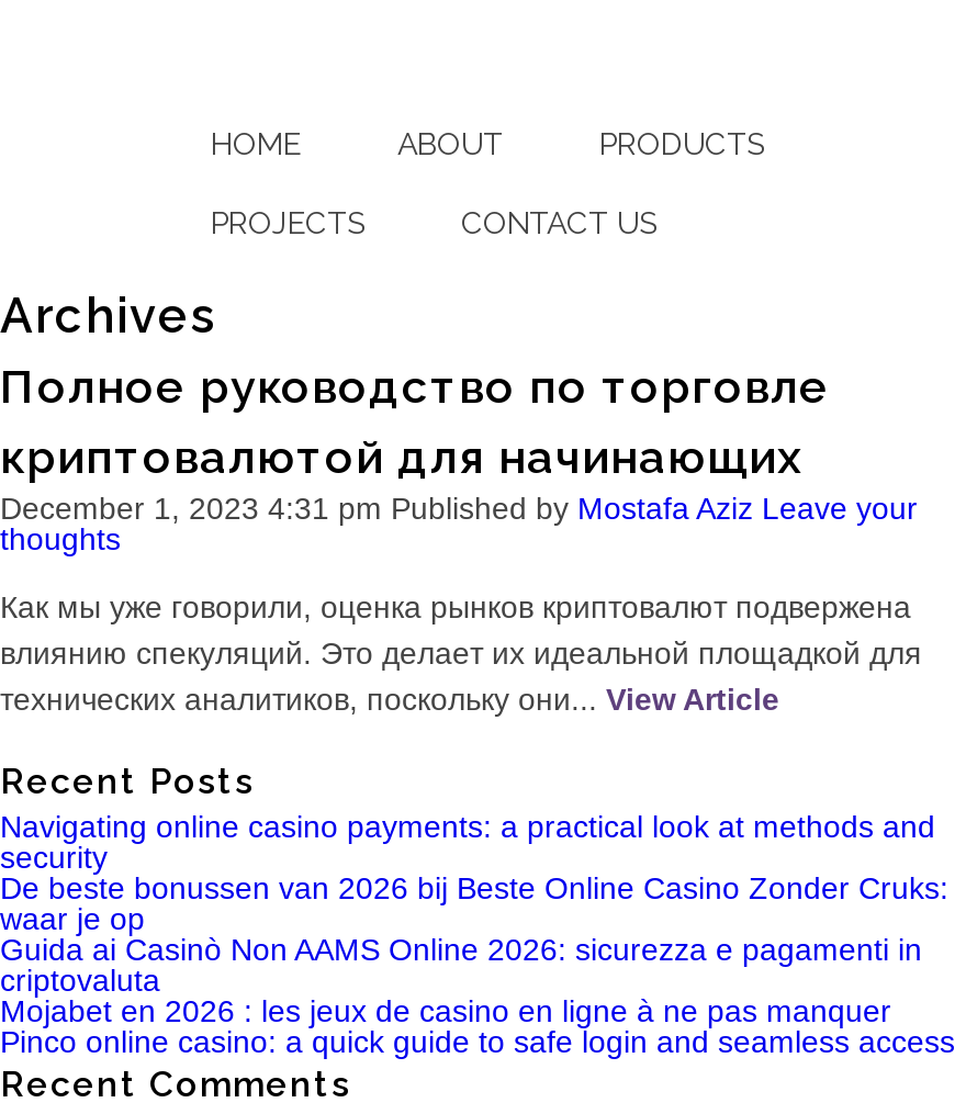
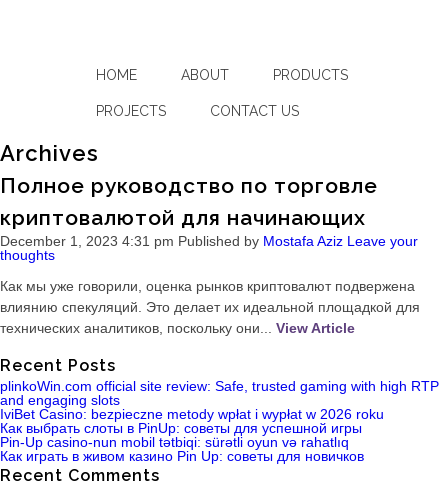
- Navigating online casino payments: a practical look at methods and
- security
- De beste bonussen van 2026 bij Beste Online Casino Zonder Cruks:
- waar je op
- Guida ai Casinò Non AAMS Online 2026: sicurezza e pagamenti in
- criptovaluta
- Mojabet en 2026 : les jeux de casino en ligne à ne pas manquer
- Pinco online casino: a quick guide to safe login and seamless access
+ plinkoWin.com official site review: Safe, trusted gaming with high RTP
+ and engaging slots
+ IviBet Casino: bezpieczne metody wpłat i wypłat w 2026 roku
+ Как выбрать слоты в PinUp: советы для успешной игры
+ Pin-Up casino-nun mobil tətbiqi: sürətli oyun və rahatlıq
+ Как играть в живом казино Pin Up: советы для новичков
